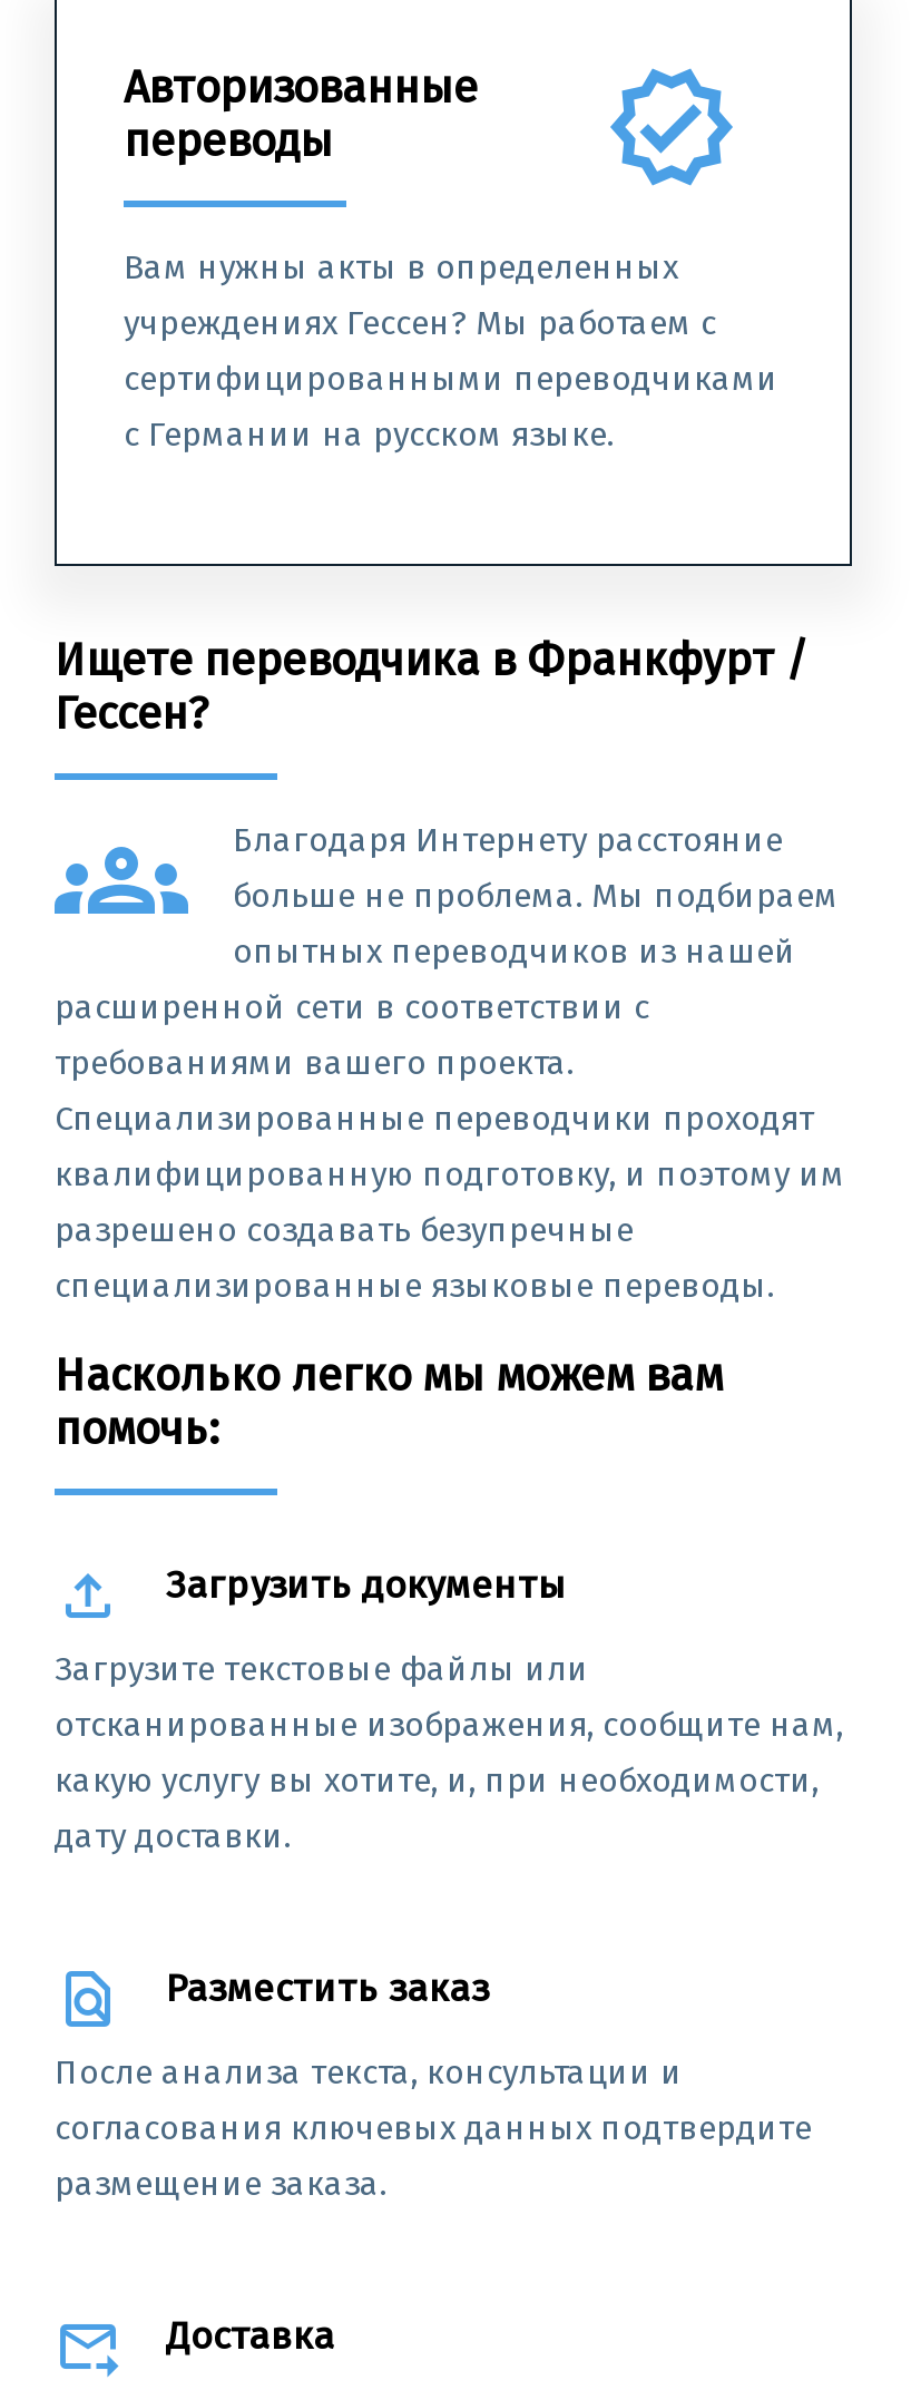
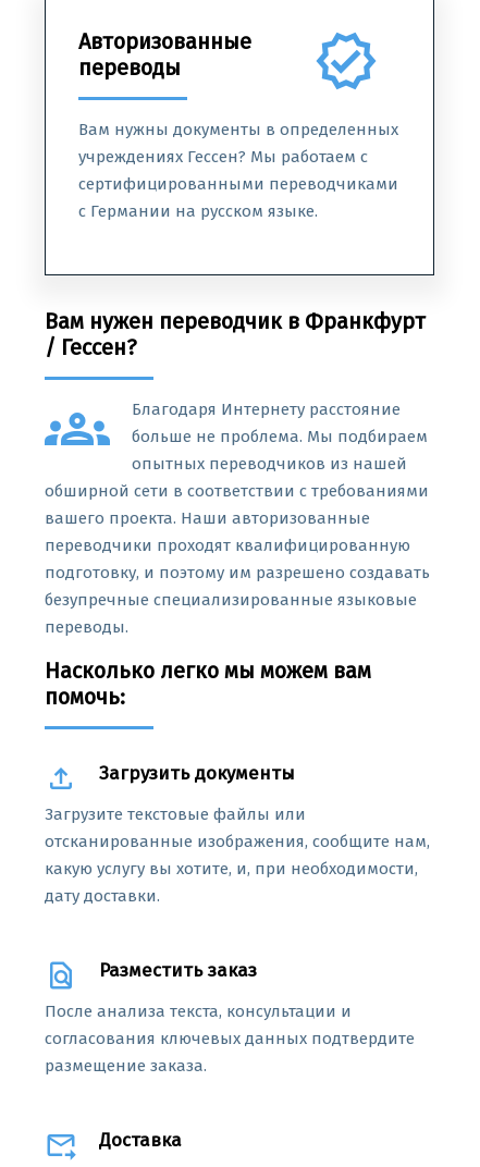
- Вам нужны акты в определенных
+ Вам нужны документы в определенных

- Ищете переводчика в Франкфурт /
- Гессен?
+ Вам нужен переводчик в Франкфурт
+ / Гессен?

- расширенной сети в соответствии с
- требованиями вашего проекта.
- Специализированные переводчики проходят
- квалифицированную подготовку, и поэтому им
- разрешено создавать безупречные
- специализированные языковые переводы.
+ обширной сети в соответствии с требованиями
+ вашего проекта. Наши авторизованные
+ переводчики проходят квалифицированную
+ подготовку, и поэтому им разрешено создавать
+ безупречные специализированные языковые
+ переводы.
